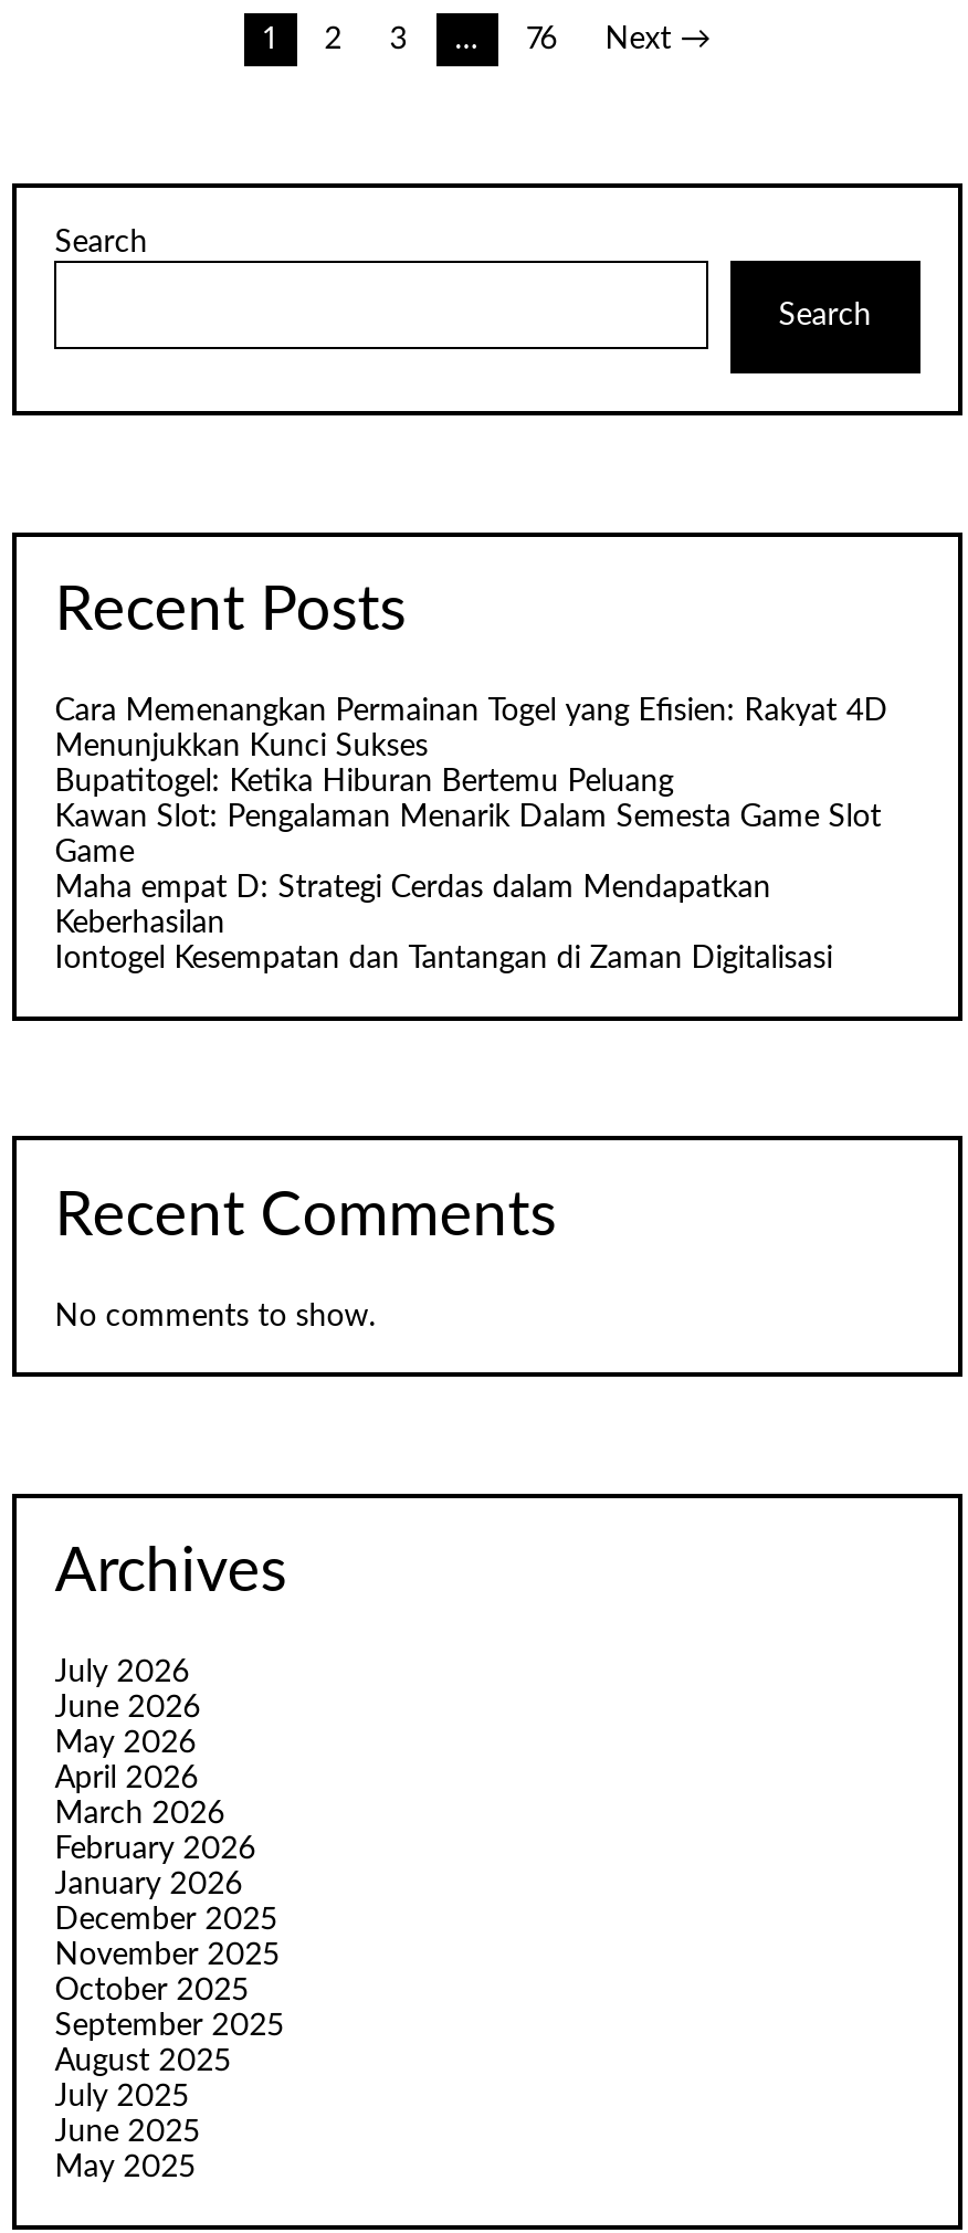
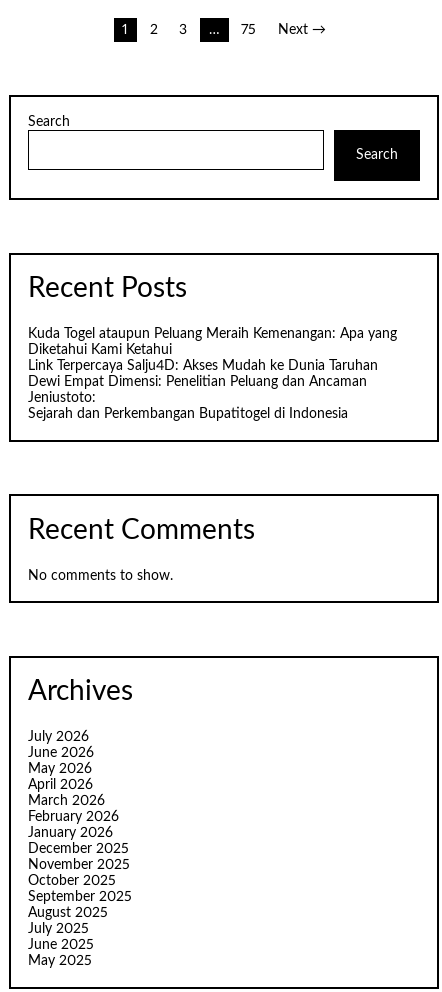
- 76
+ 75

- Cara Memenangkan Permainan Togel yang Efisien: Rakyat 4D
- Menunjukkan Kunci Sukses
- Bupatitogel: Ketika Hiburan Bertemu Peluang
- Kawan Slot: Pengalaman Menarik Dalam Semesta Game Slot
- Game
- Maha empat D: Strategi Cerdas dalam Mendapatkan
- Keberhasilan
- Iontogel Kesempatan dan Tantangan di Zaman Digitalisasi
+ Kuda Togel ataupun Peluang Meraih Kemenangan: Apa yang
+ Diketahui Kami Ketahui
+ Link Terpercaya Salju4D: Akses Mudah ke Dunia Taruhan
+ Dewi Empat Dimensi: Penelitian Peluang dan Ancaman
+ Jeniustoto:
+ Sejarah dan Perkembangan Bupatitogel di Indonesia
